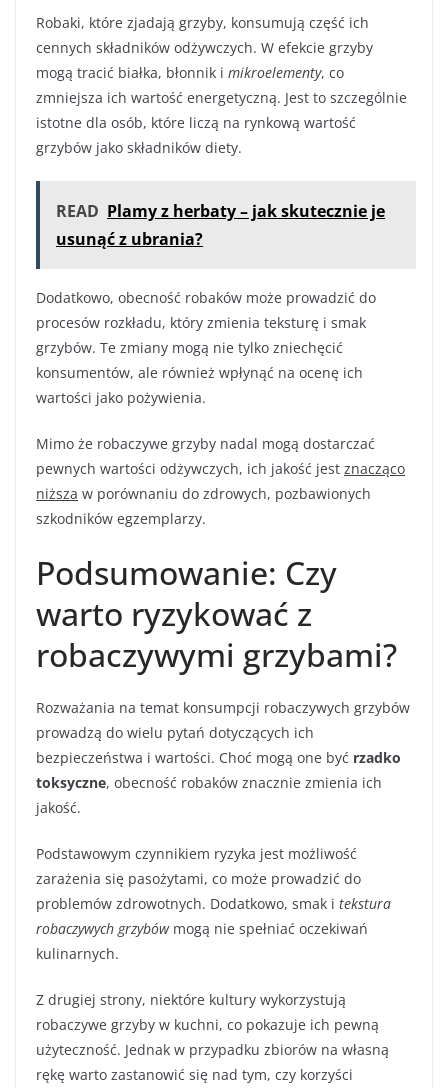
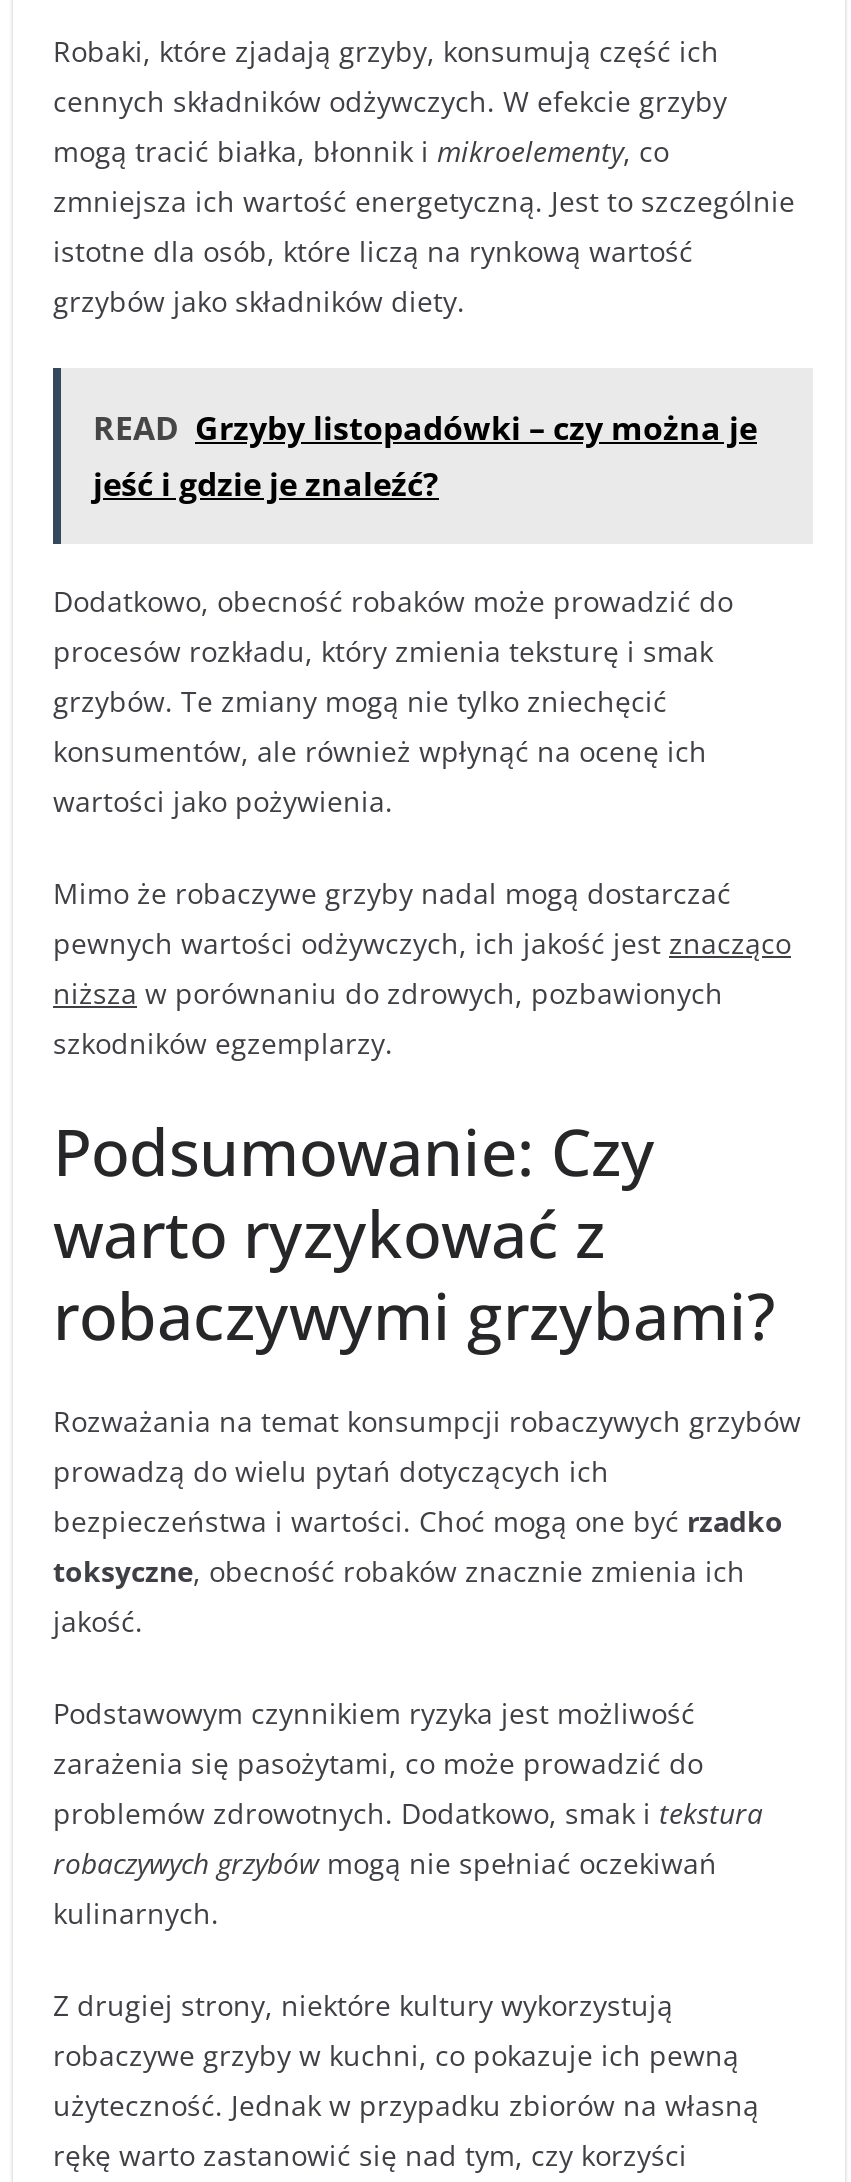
- READ Plamy z herbaty – jak skutecznie je
- usunąć z ubrania?
+ READ Grzyby listopadówki – czy można je
+ jeść i gdzie je znaleźć?
